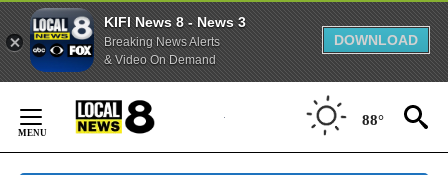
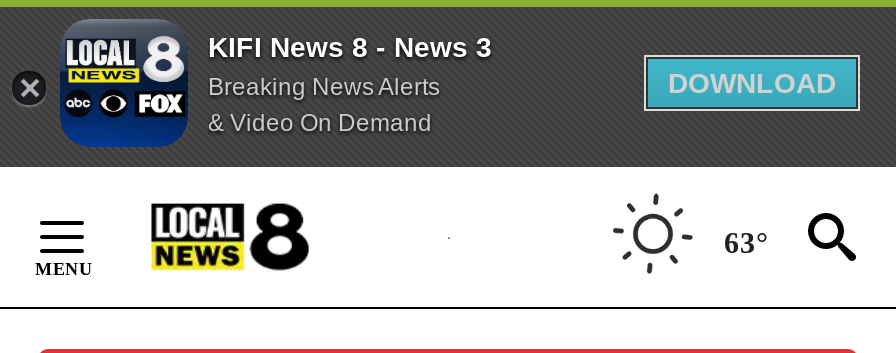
- 88°
+ 63°
